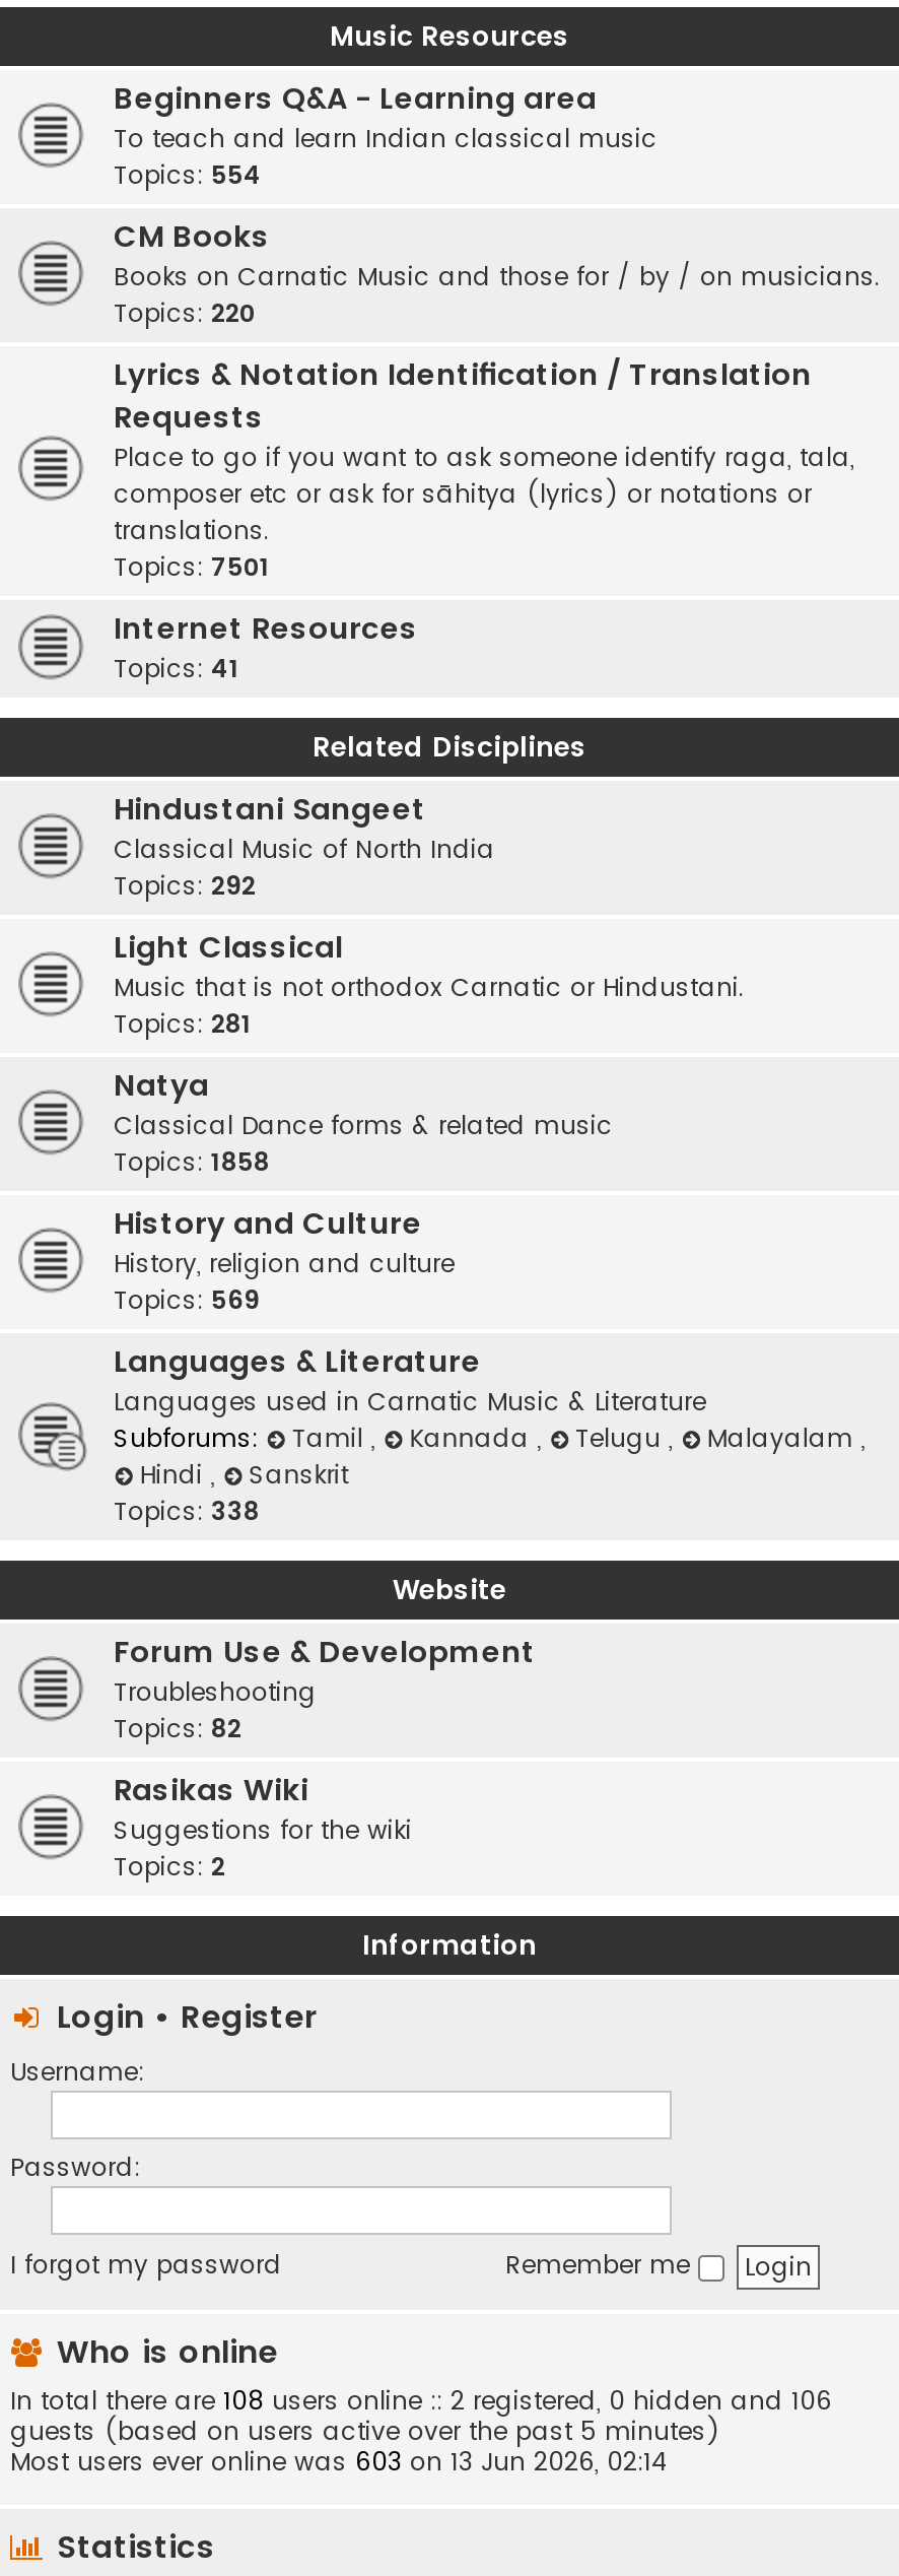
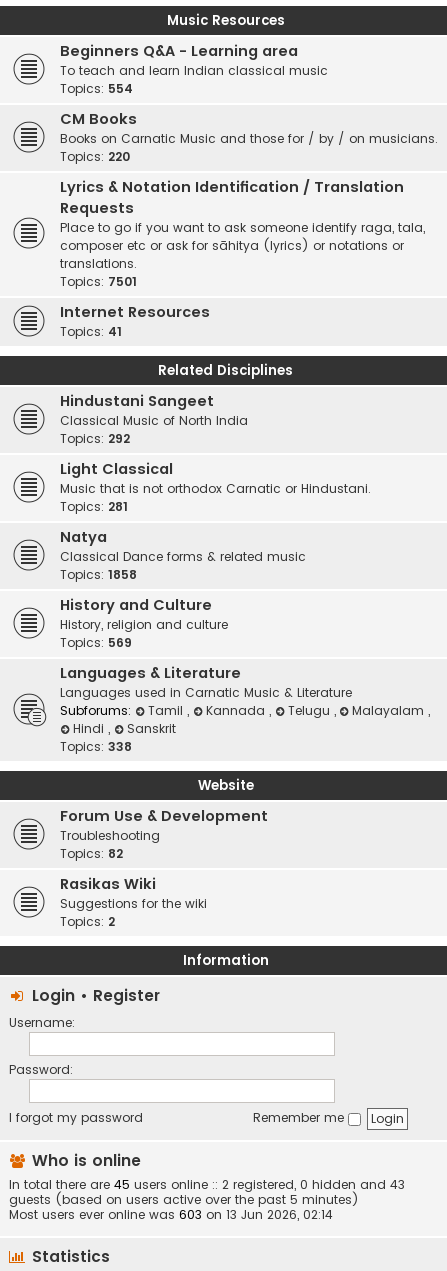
- In total there are 108 users online :: 2 registered, 0 hidden and 106
+ In total there are 45 users online :: 2 registered, 0 hidden and 43
